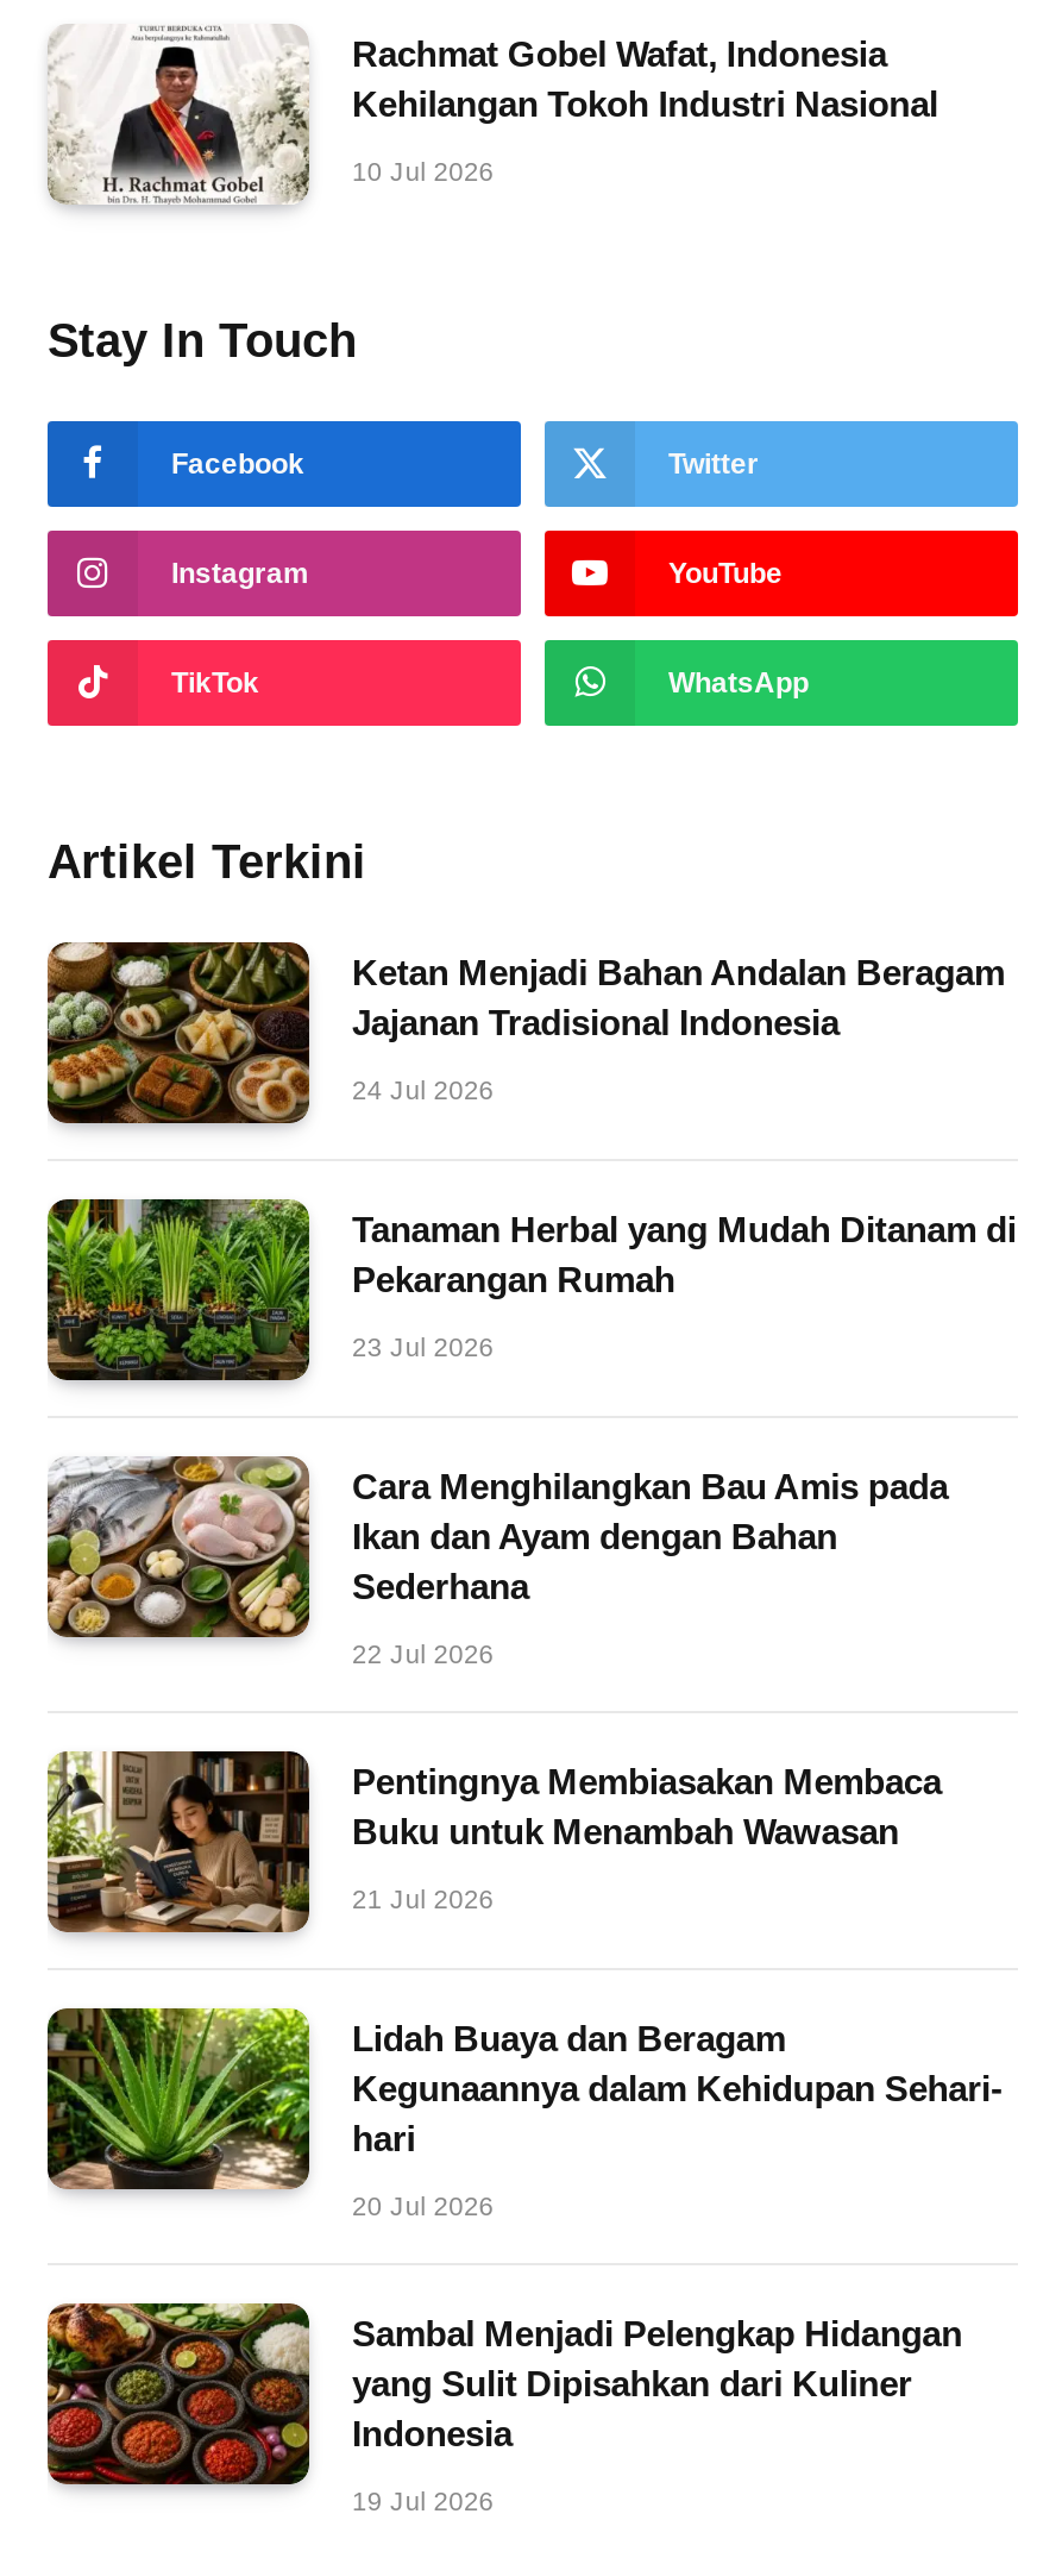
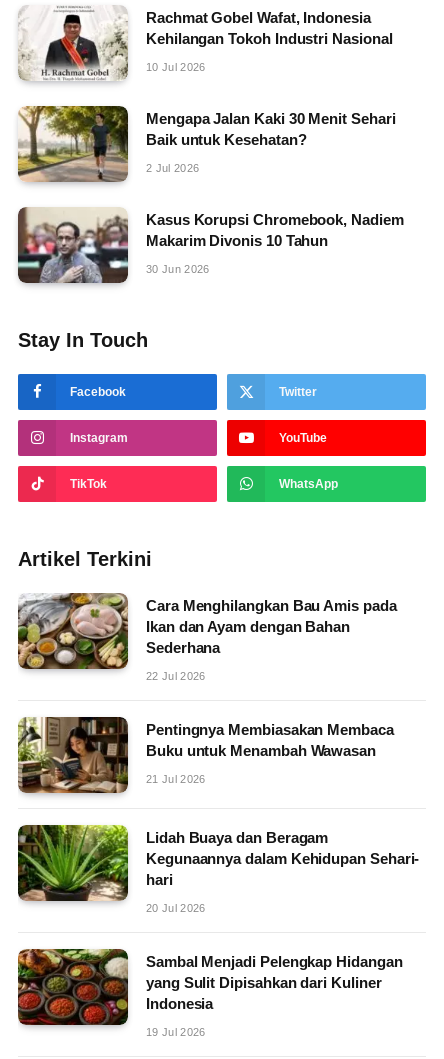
+ [image]
+ Mengapa Jalan Kaki 30 Menit Sehari
+ Baik untuk Kesehatan?
+ 2 Jul 2026
+ Kasus Korupsi Chromebook, Nadiem
+ Makarim Divonis 10 Tahun
+ 30 Jun 2026

+ [image]

moved down: Stay In Touch | Facebook | Twitter | Instagram | YouTube | TikTok | WhatsApp | Artikel Terkini

- [image]
- Ketan Menjadi Bahan Andalan Beragam
- Jajanan Tradisional Indonesia
- 24 Jul 2026

- [image]
- Tanaman Herbal yang Mudah Ditanam di
- Pekarangan Rumah
- 23 Jul 2026
